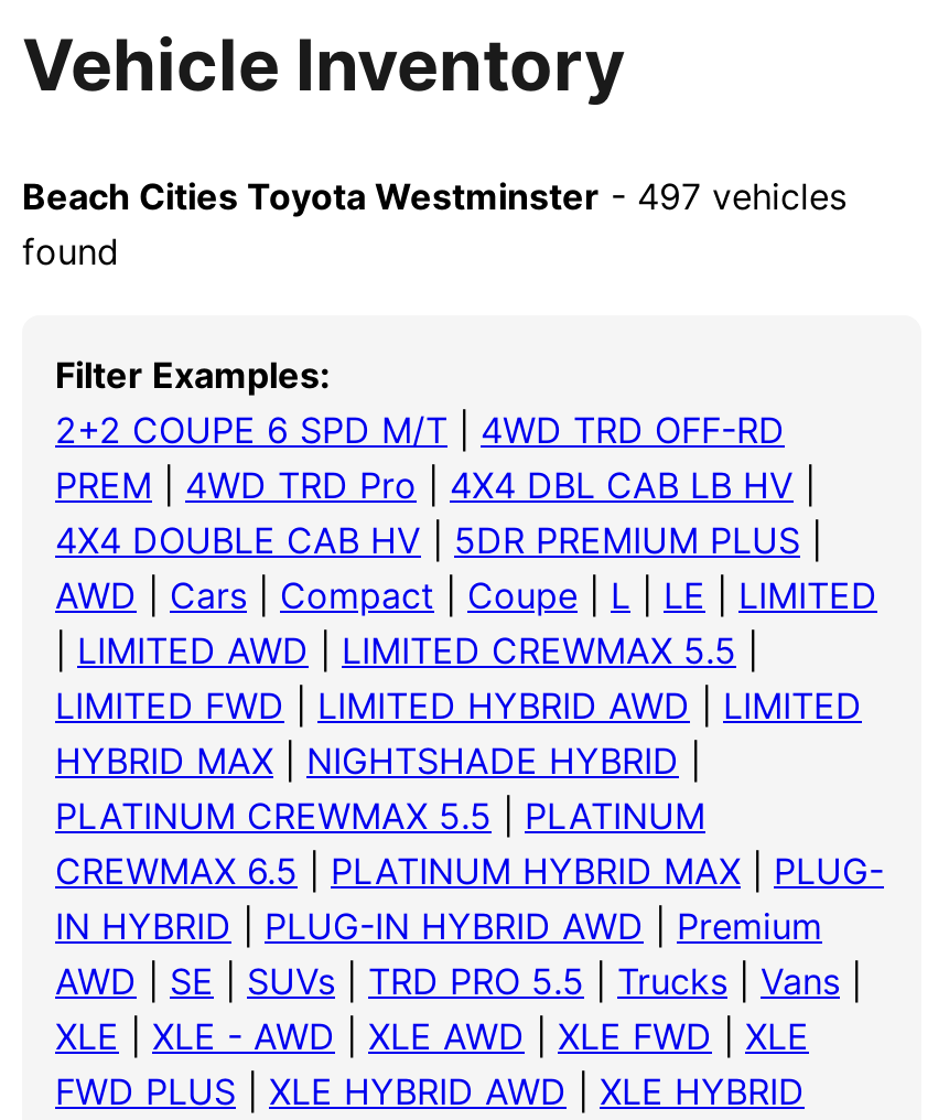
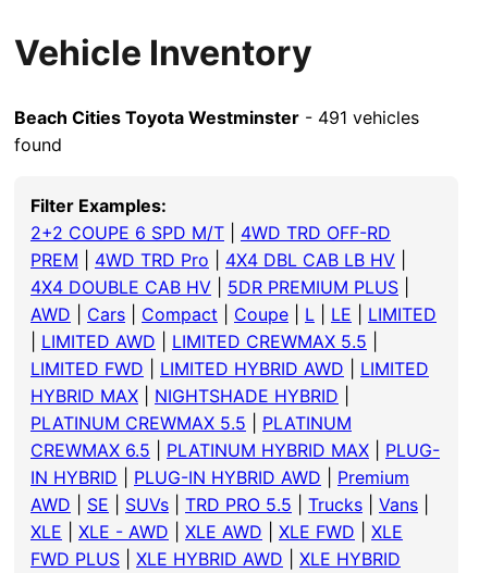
- Beach Cities Toyota Westminster - 497 vehicles
+ Beach Cities Toyota Westminster - 491 vehicles
